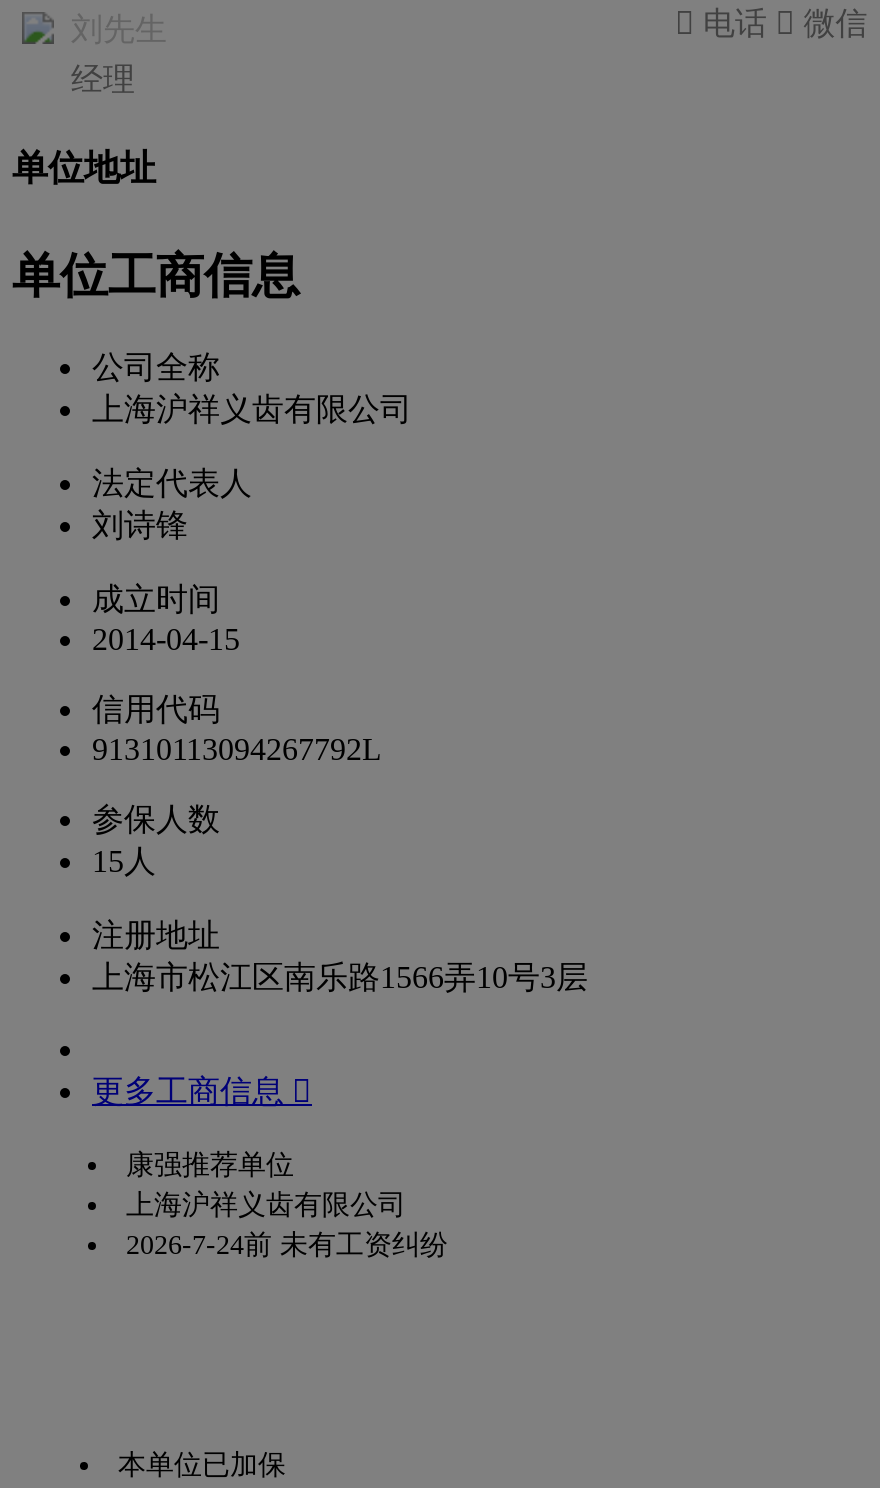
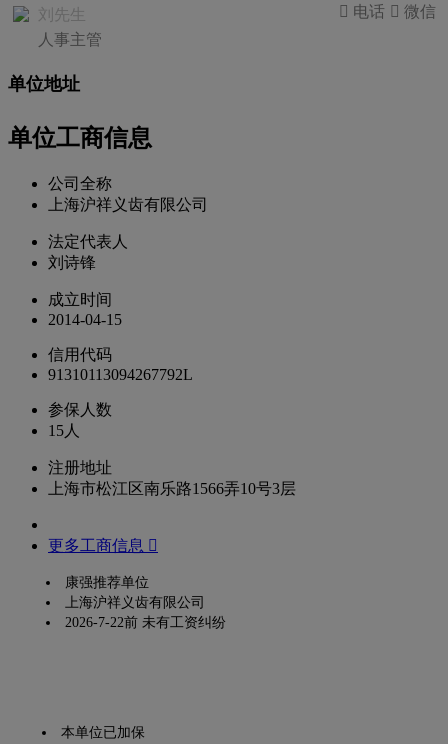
- 经理
+ 人事主管

- 2026-7-24前 未有工资纠纷
+ 2026-7-22前 未有工资纠纷
